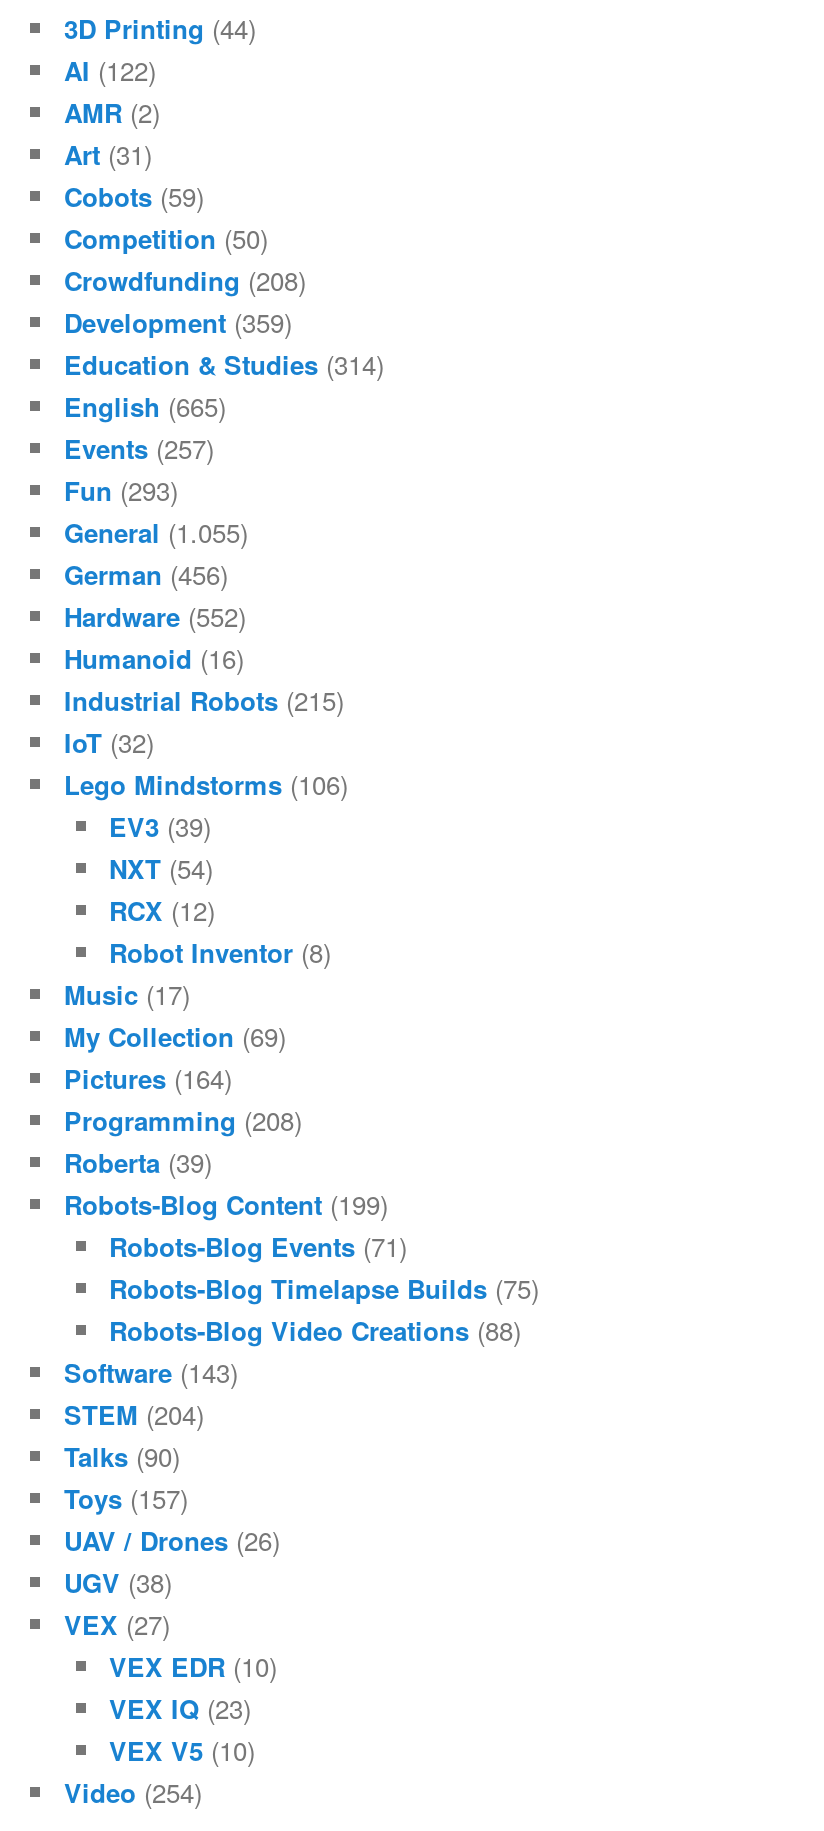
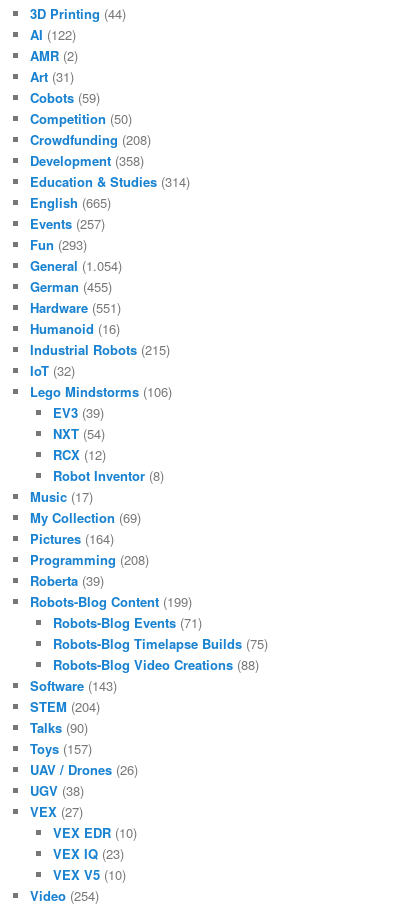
- Development (359)
+ Development (358)

- General (1.055)
+ General (1.054)

- German (456)
+ German (455)

- Hardware (552)
+ Hardware (551)
